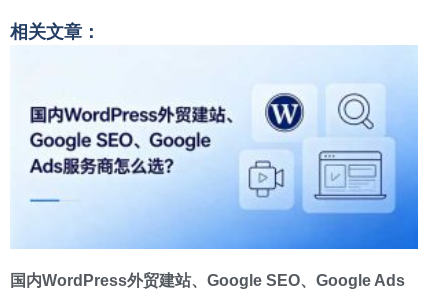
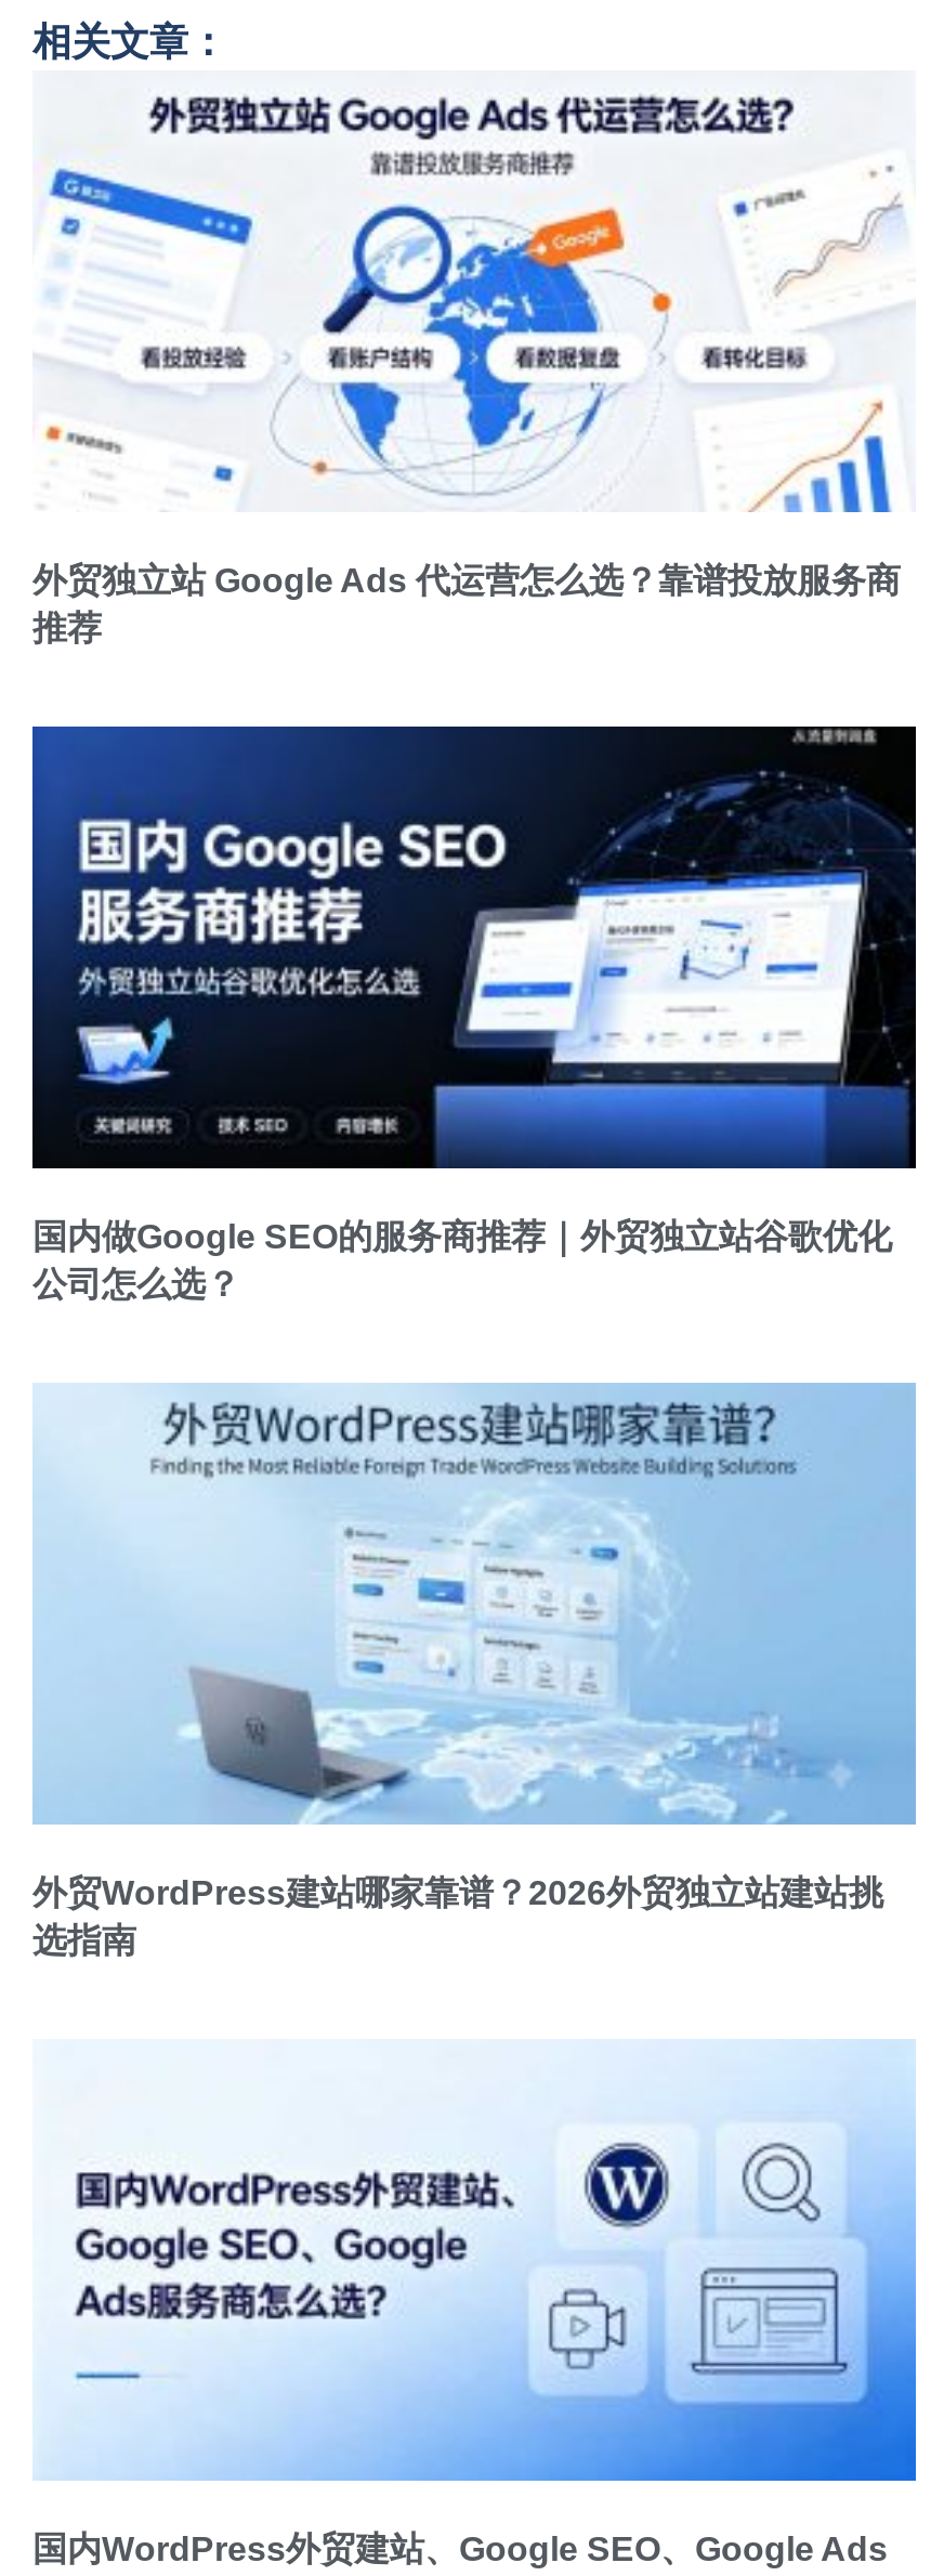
+ [image]
+ 国内做Google SEO的服务商推荐｜外贸独立站谷歌优化
+ 公司怎么选？

+ [image]
+ 外贸独立站 Google Ads 代运营怎么选？靠谱投放服务商
+ 推荐

+ [image]
+ 外贸WordPress建站哪家靠谱？2026外贸独立站建站挑
+ 选指南
